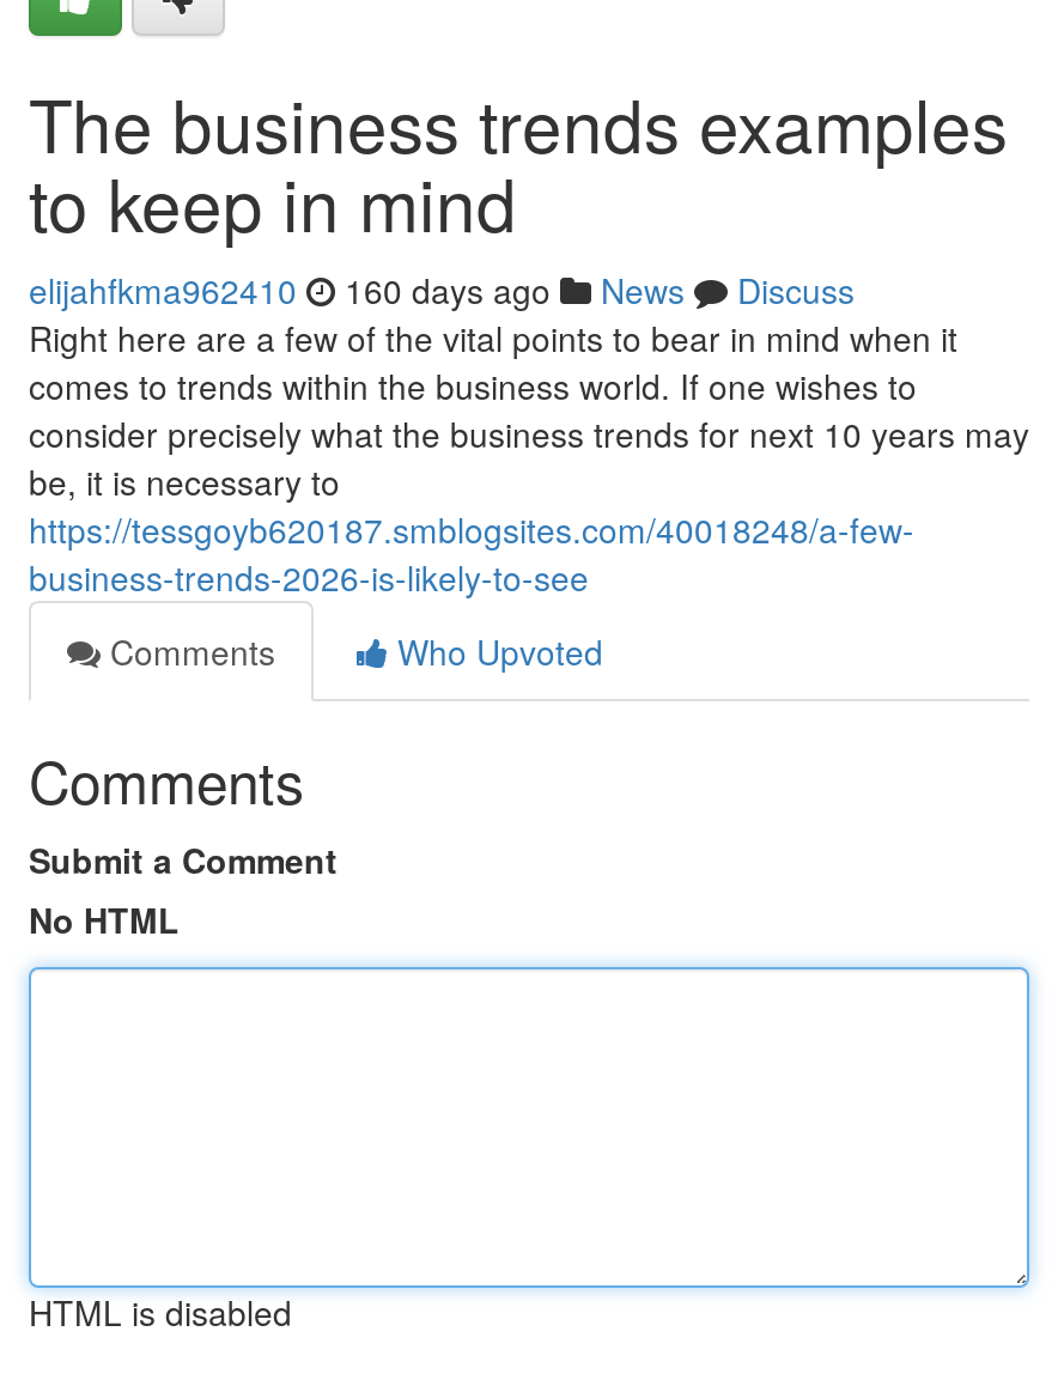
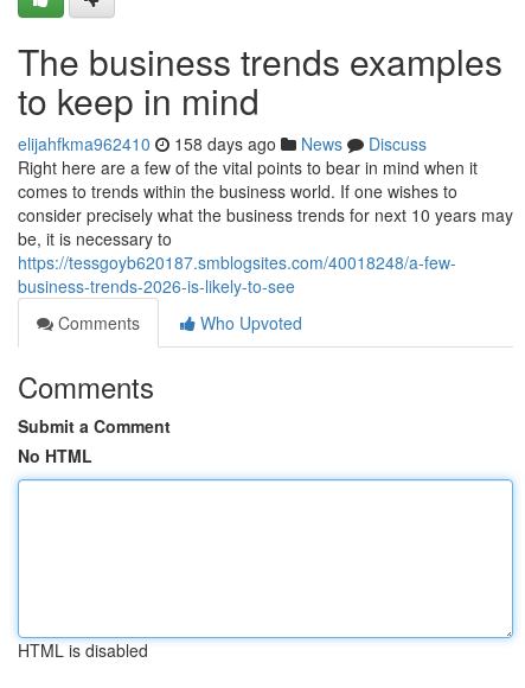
- elijahfkma962410 160 days ago News Discuss
+ elijahfkma962410 158 days ago News Discuss
